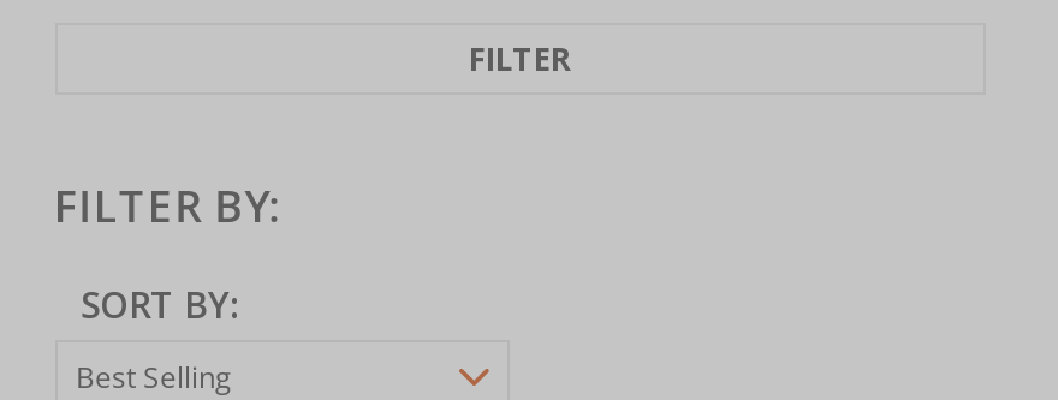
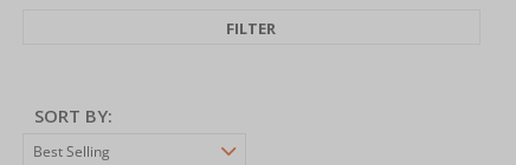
- FILTER BY:
